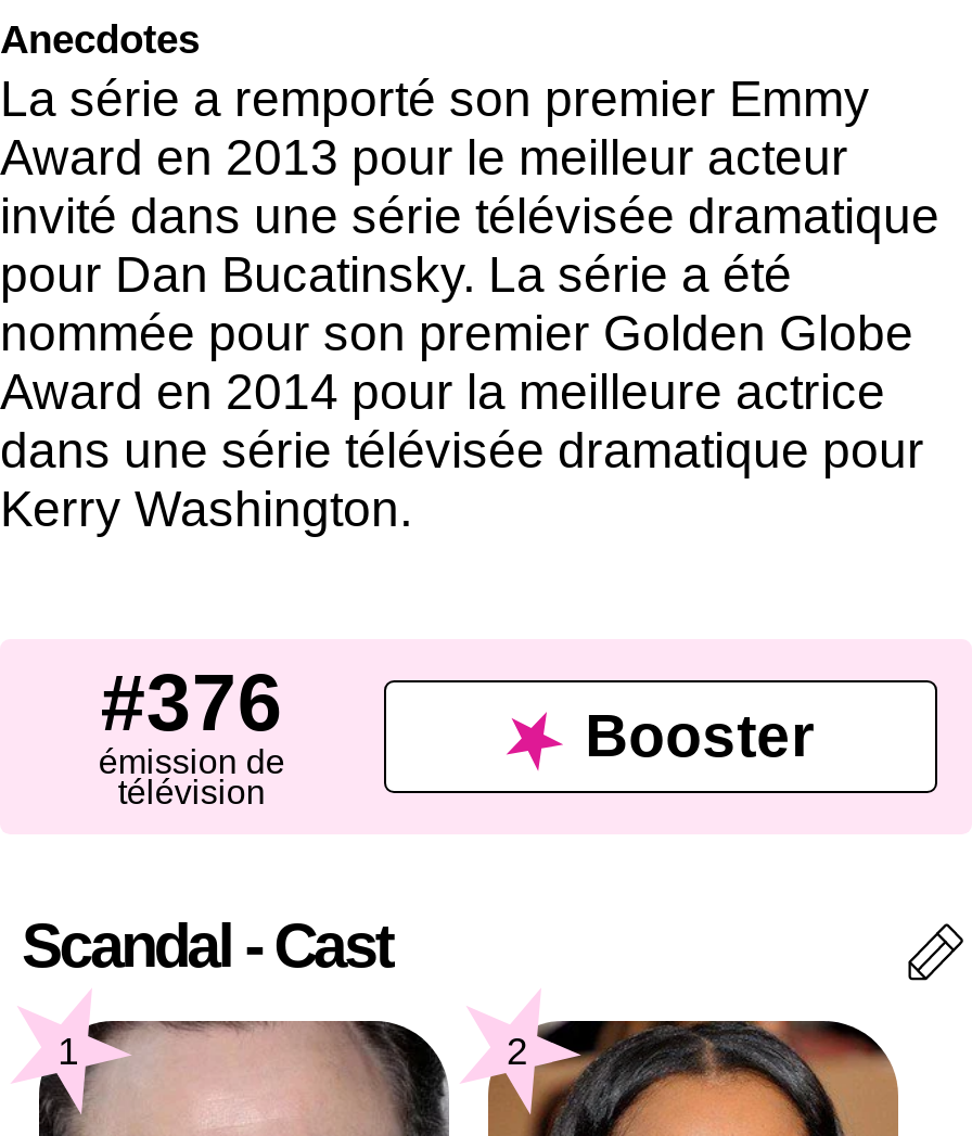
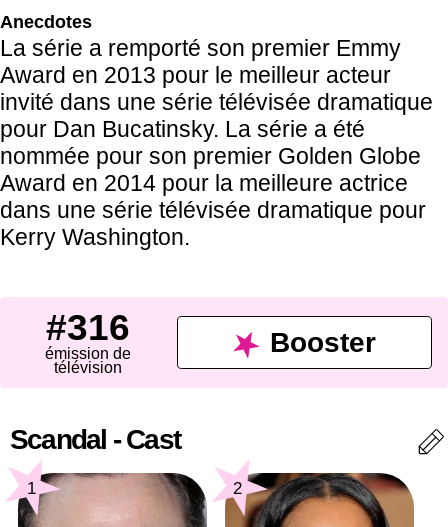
- #376
+ #316
